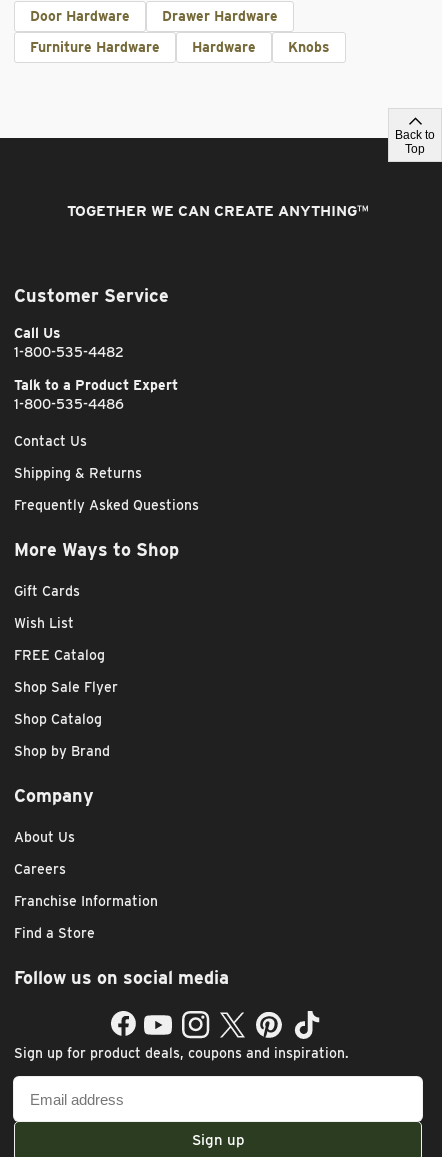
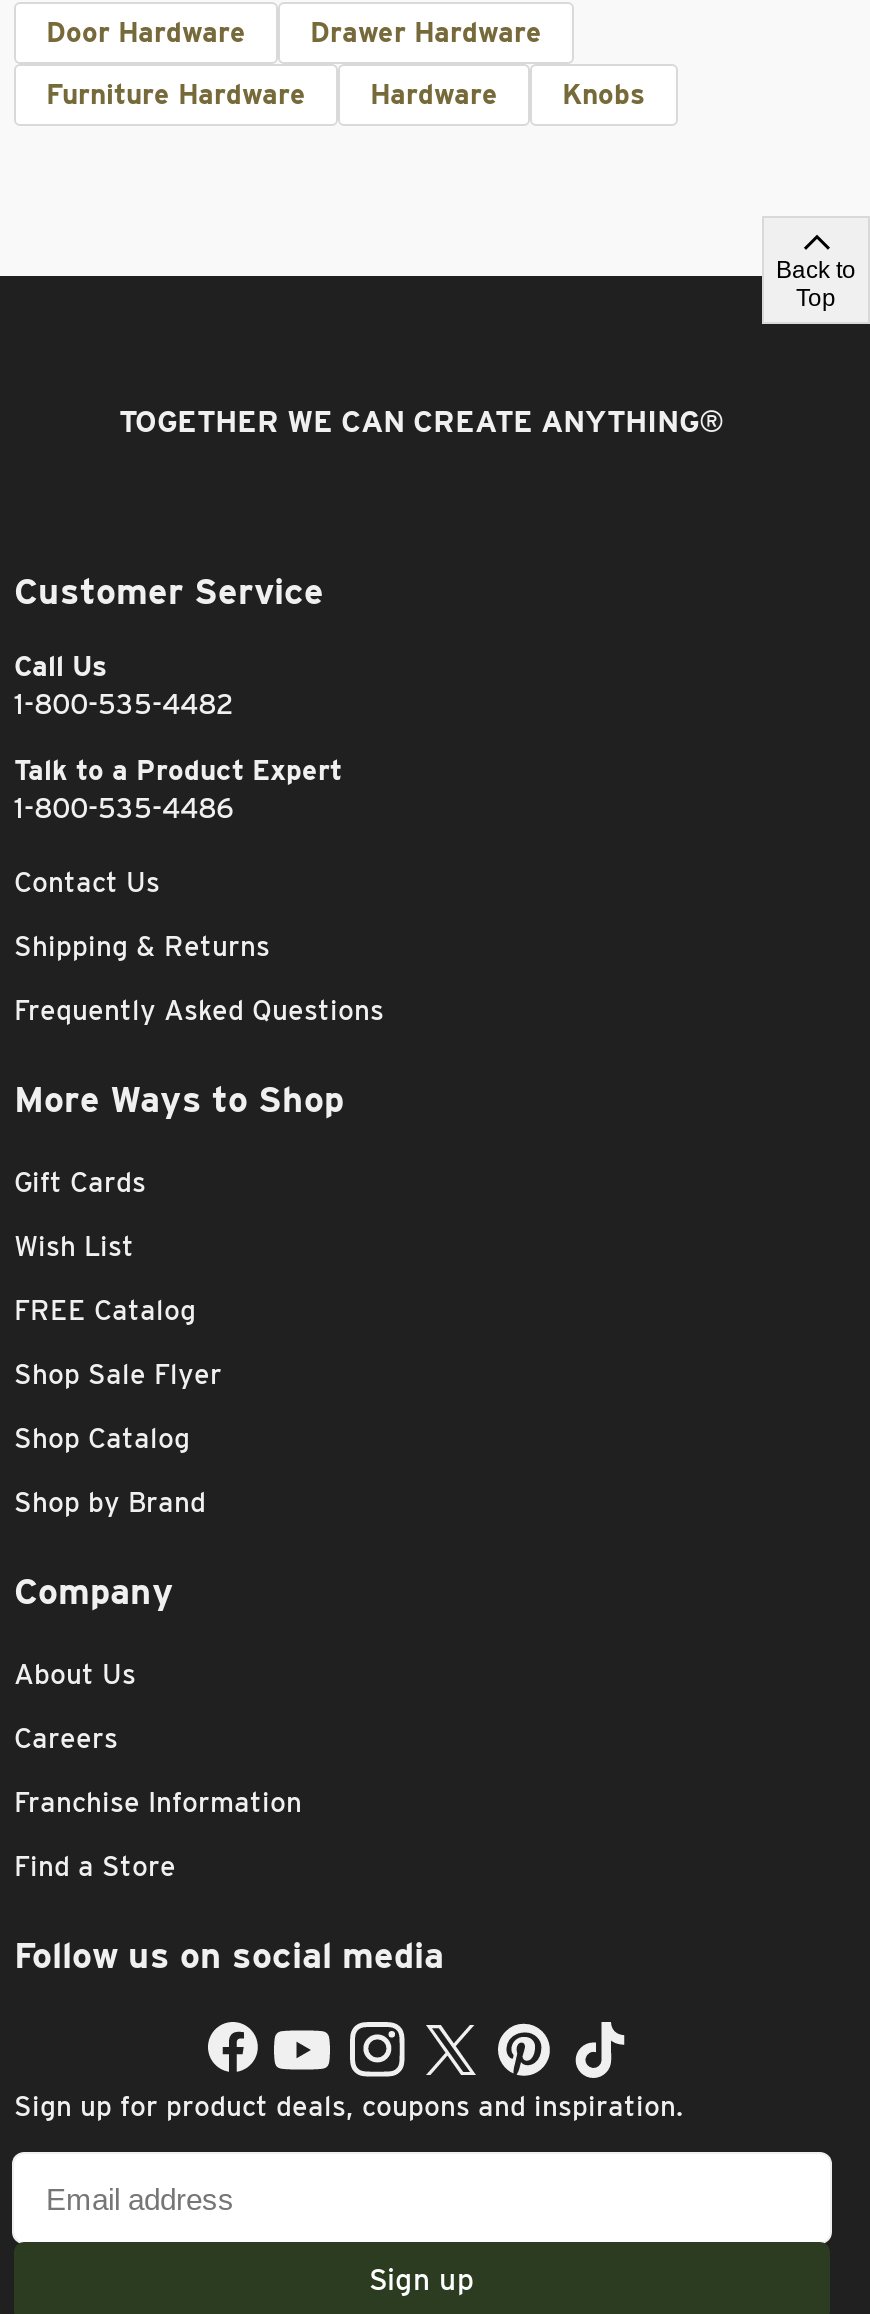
- TOGETHER WE CAN CREATE ANYTHING™
+ TOGETHER WE CAN CREATE ANYTHING®
